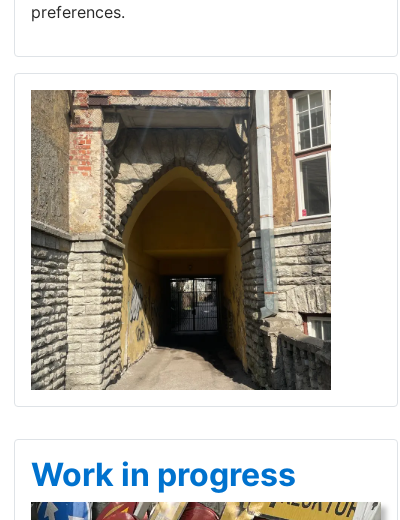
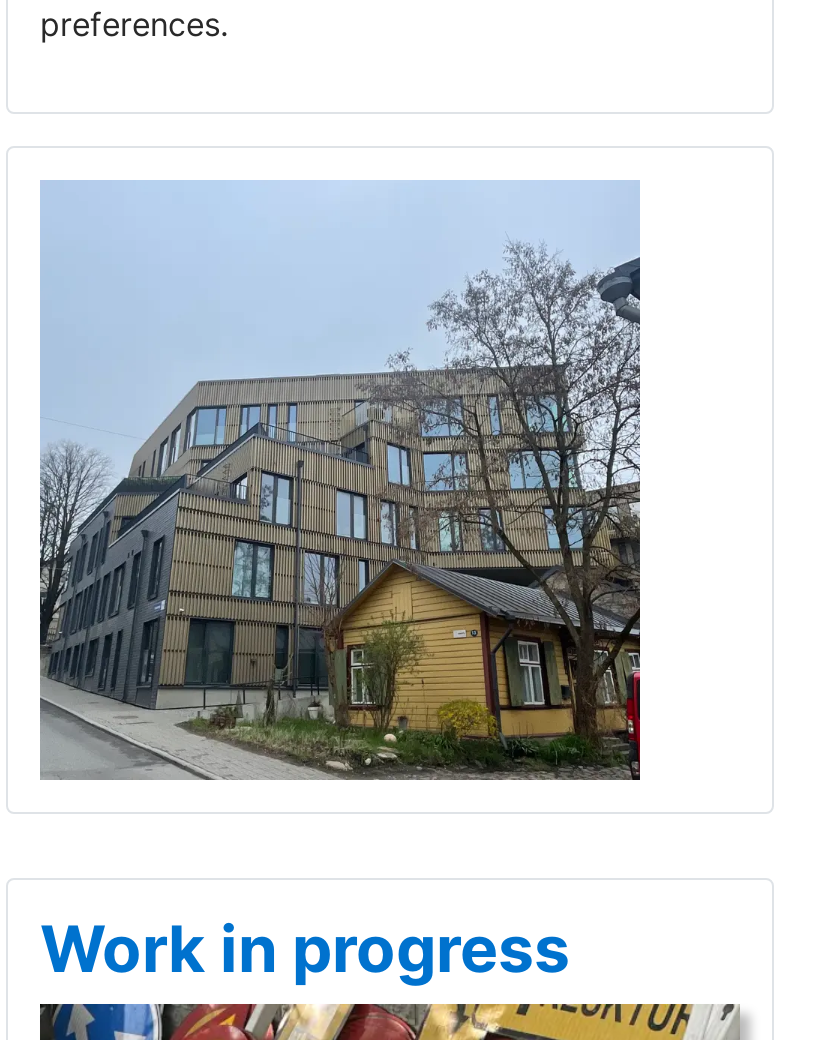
- [image]
+ [image]
